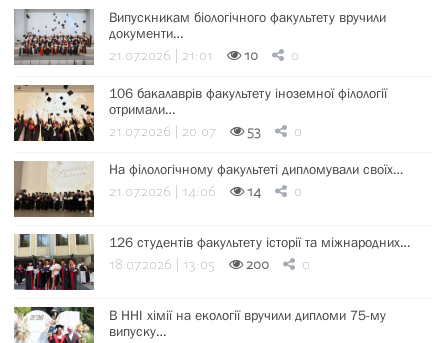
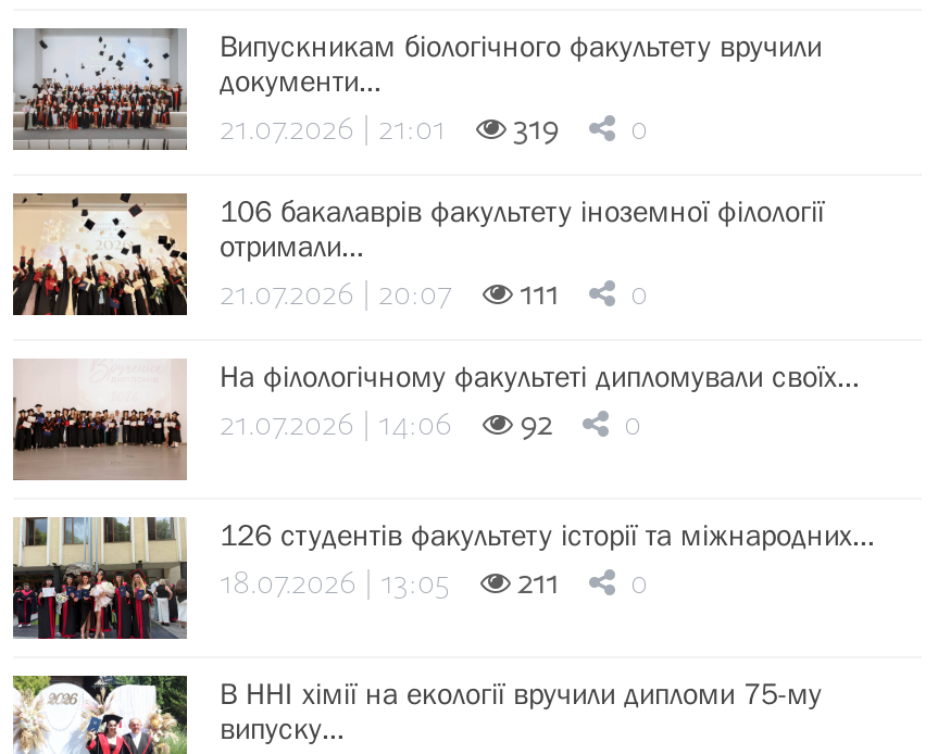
- 10
+ 319

- 53
+ 111

- [image]
+ [image]

- 14
+ 92

- 200
+ 211
